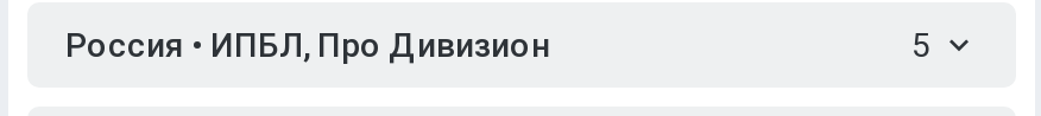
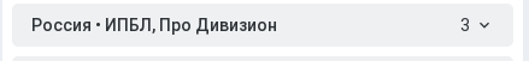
- 5
+ 3
